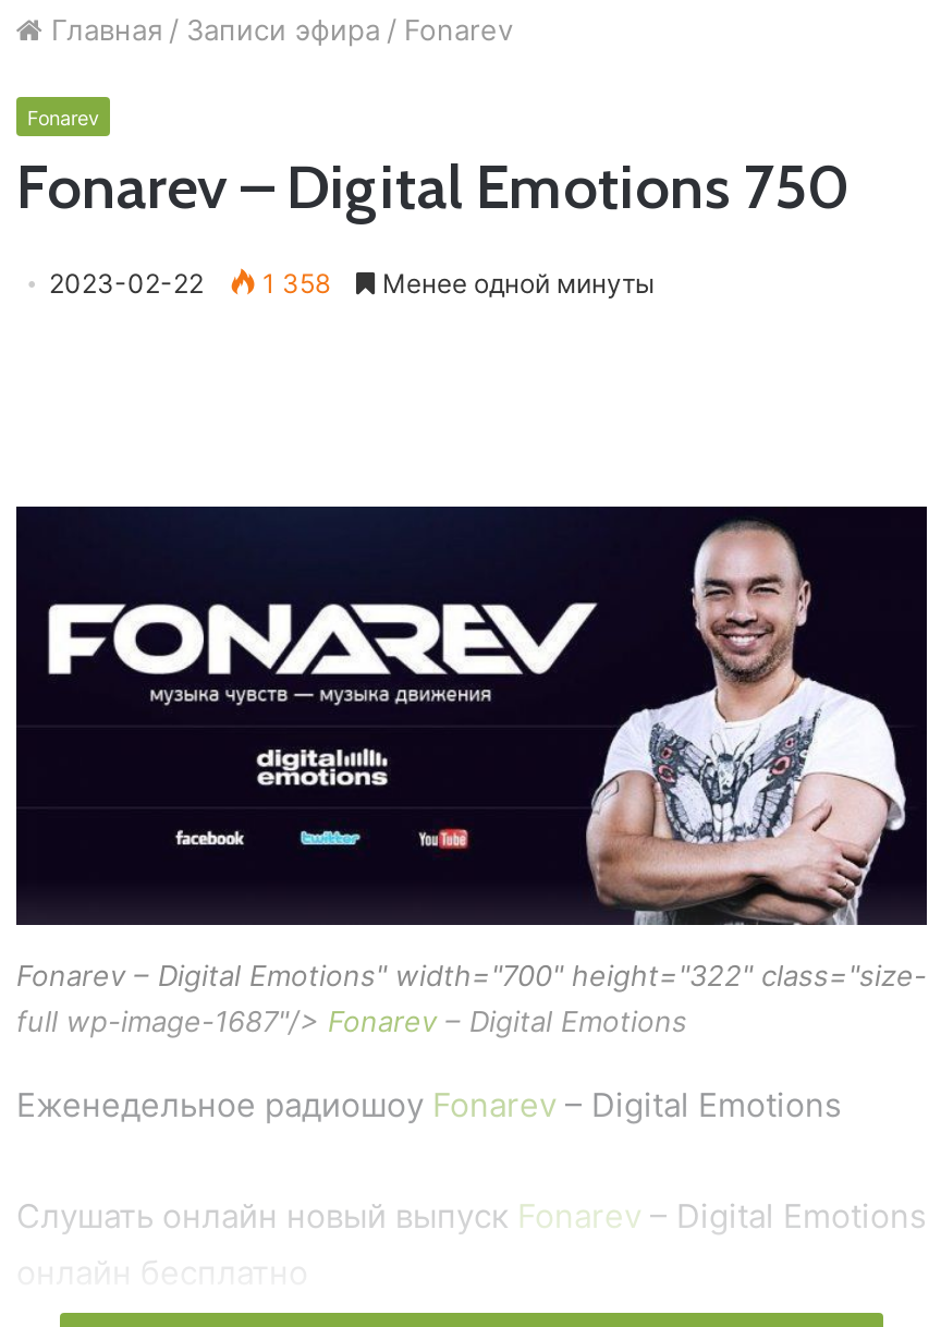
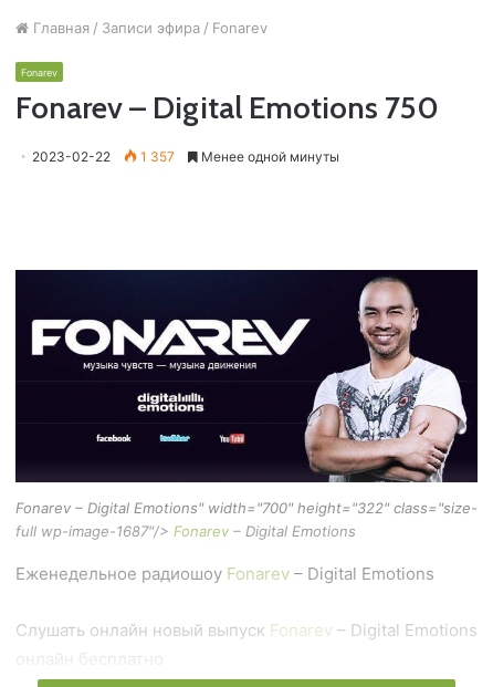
- 2023-02-22 1 358 Менее одной минуты
+ 2023-02-22 1 357 Менее одной минуты
